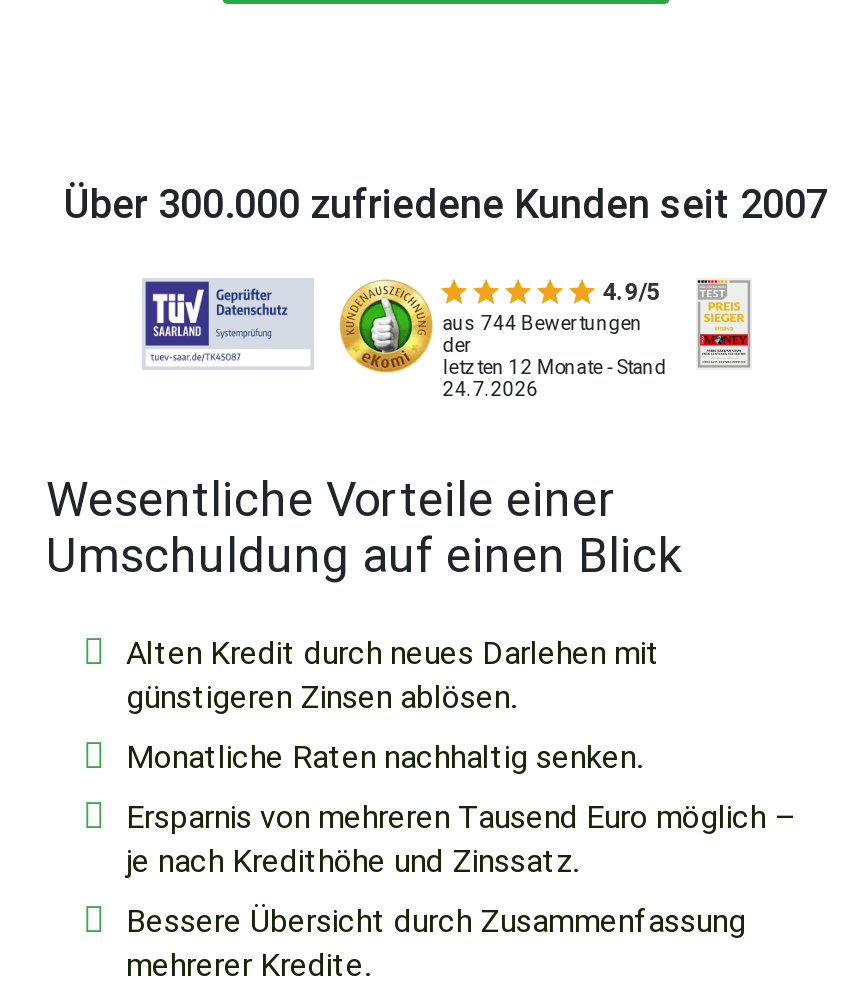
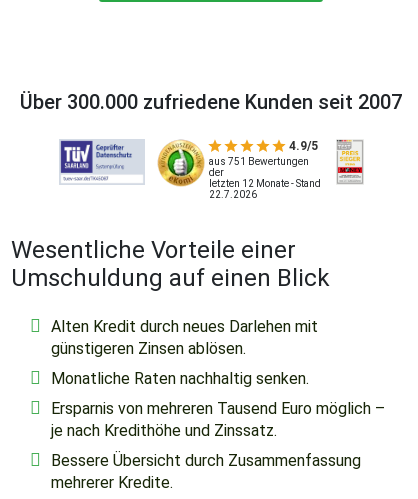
- aus 744 Bewertungen
+ aus 751 Bewertungen

- 24.7.2026
+ 22.7.2026
